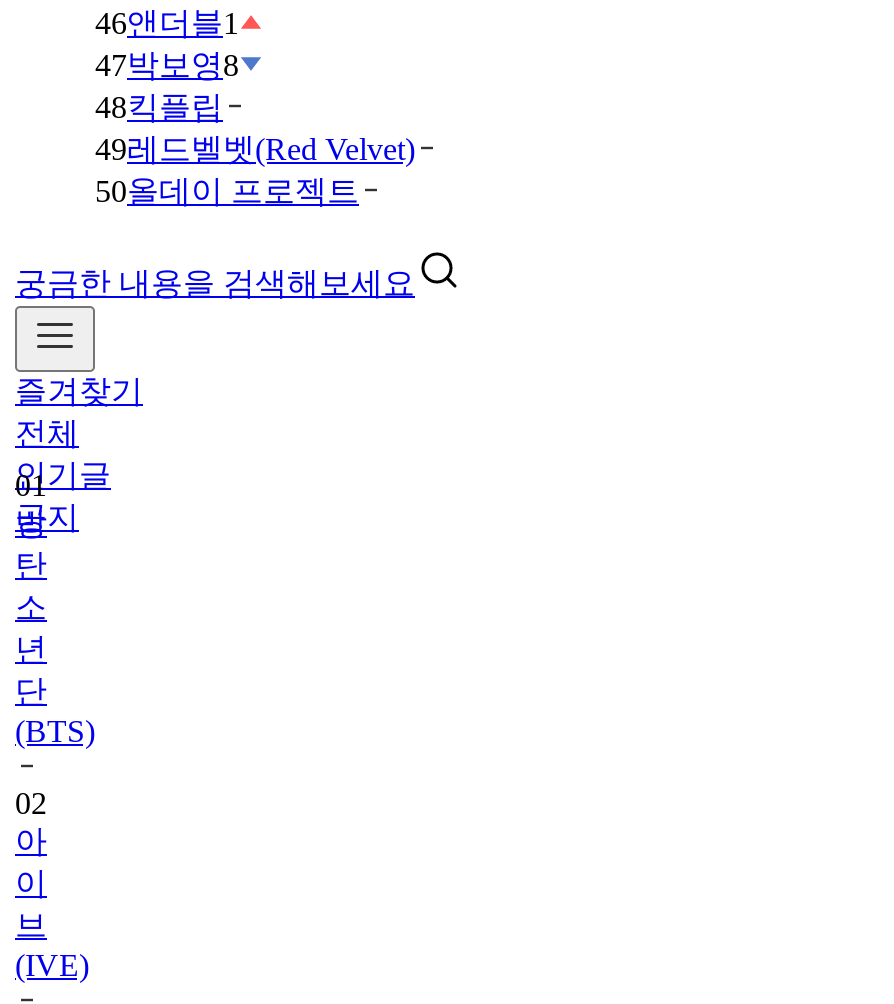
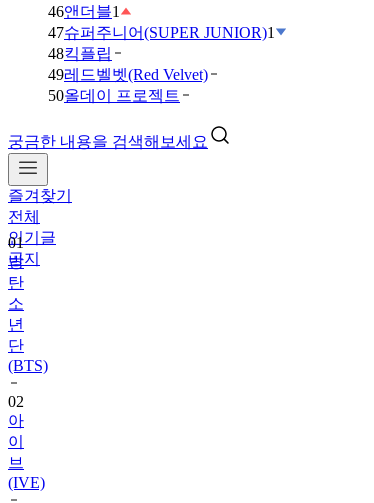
- 47박보영 8
+ 47슈퍼주니어(SUPER JUNIOR) 1
